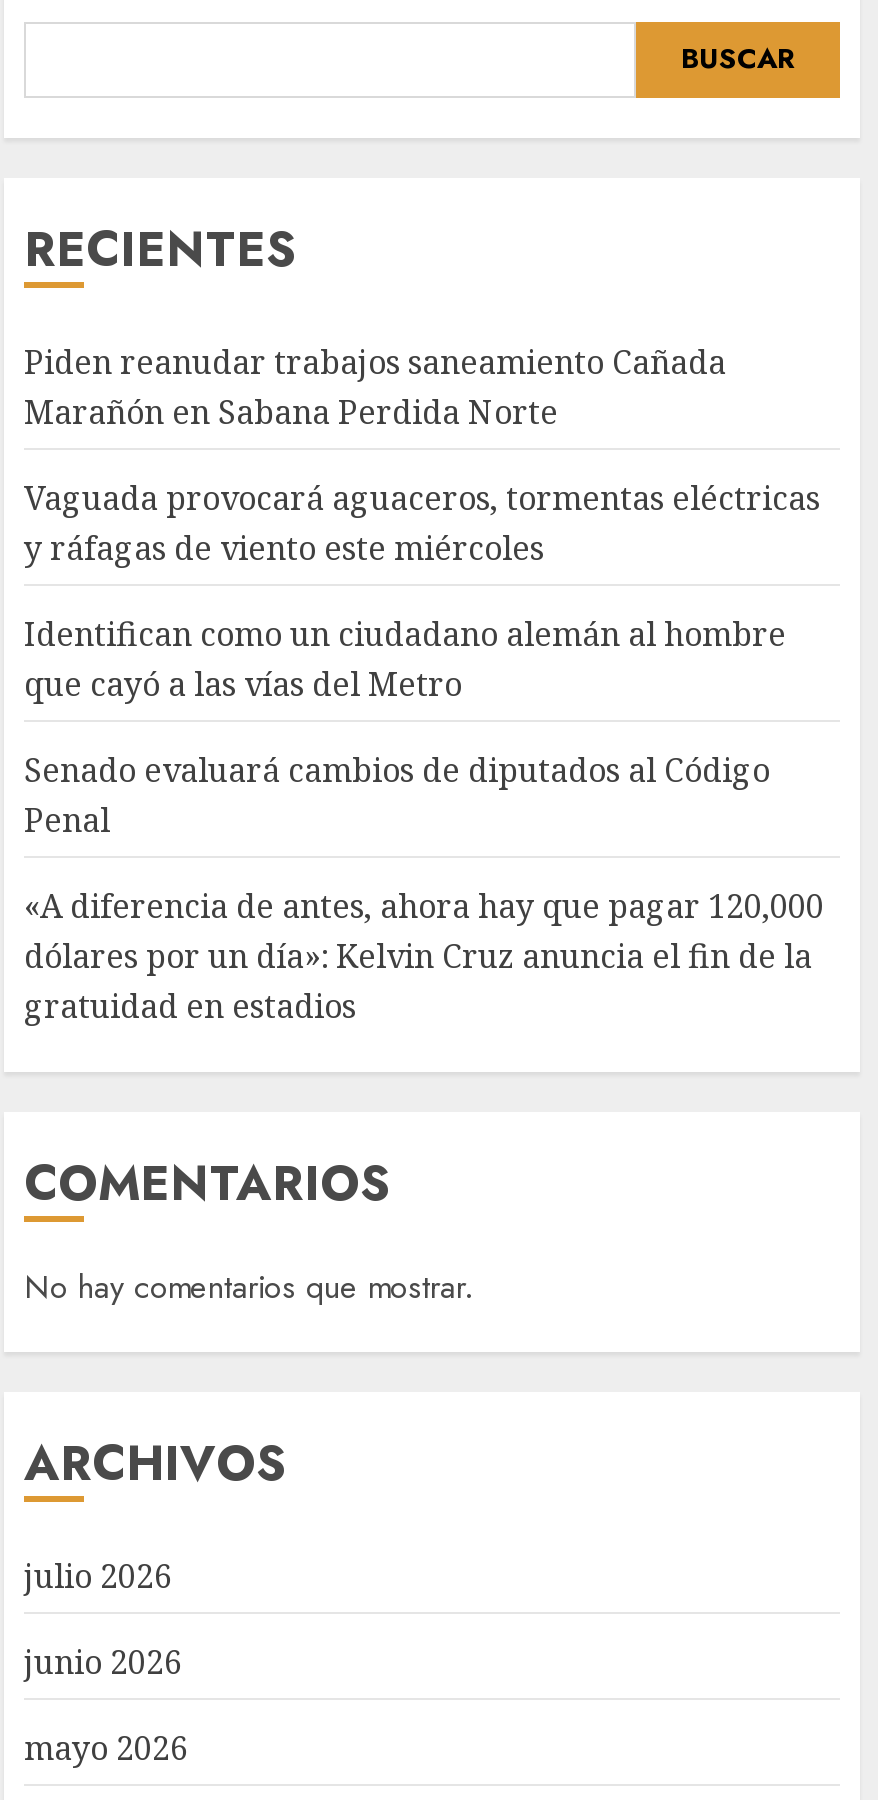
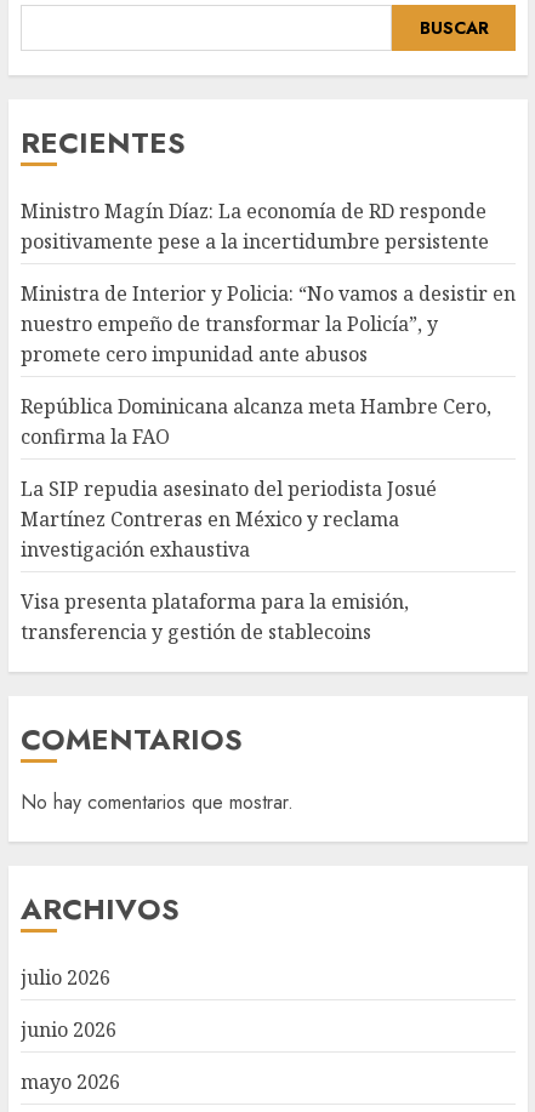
- Piden reanudar trabajos saneamiento Cañada
- Marañón en Sabana Perdida Norte
+ Ministro Magín Díaz: La economía de RD responde
+ positivamente pese a la incertidumbre persistente

- Vaguada provocará aguaceros, tormentas eléctricas
- y ráfagas de viento este miércoles
+ Ministra de Interior y Policia: “No vamos a desistir en
+ nuestro empeño de transformar la Policía”, y
+ promete cero impunidad ante abusos

- Identifican como un ciudadano alemán al hombre
- que cayó a las vías del Metro
+ República Dominicana alcanza meta Hambre Cero,
+ confirma la FAO

- Senado evaluará cambios de diputados al Código
- Penal
+ La SIP repudia asesinato del periodista Josué
+ Martínez Contreras en México y reclama
+ investigación exhaustiva

- «A diferencia de antes, ahora hay que pagar 120,000
- dólares por un día»: Kelvin Cruz anuncia el fin de la
- gratuidad en estadios
+ Visa presenta plataforma para la emisión,
+ transferencia y gestión de stablecoins
